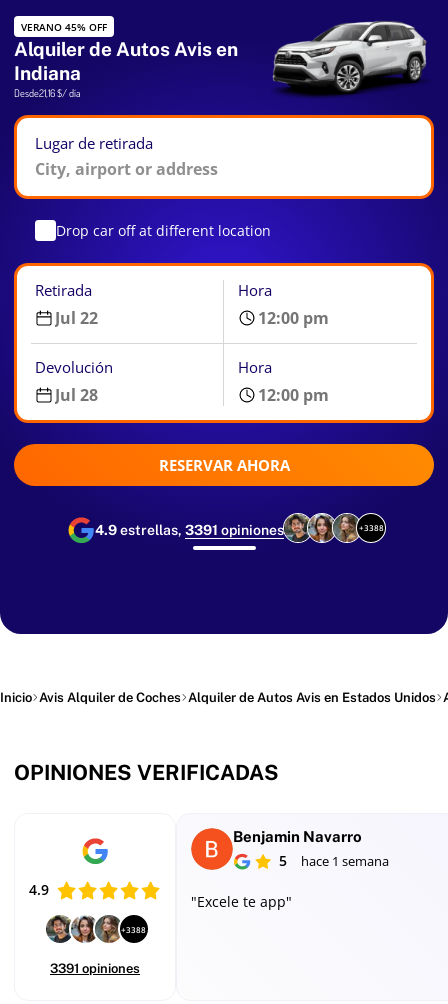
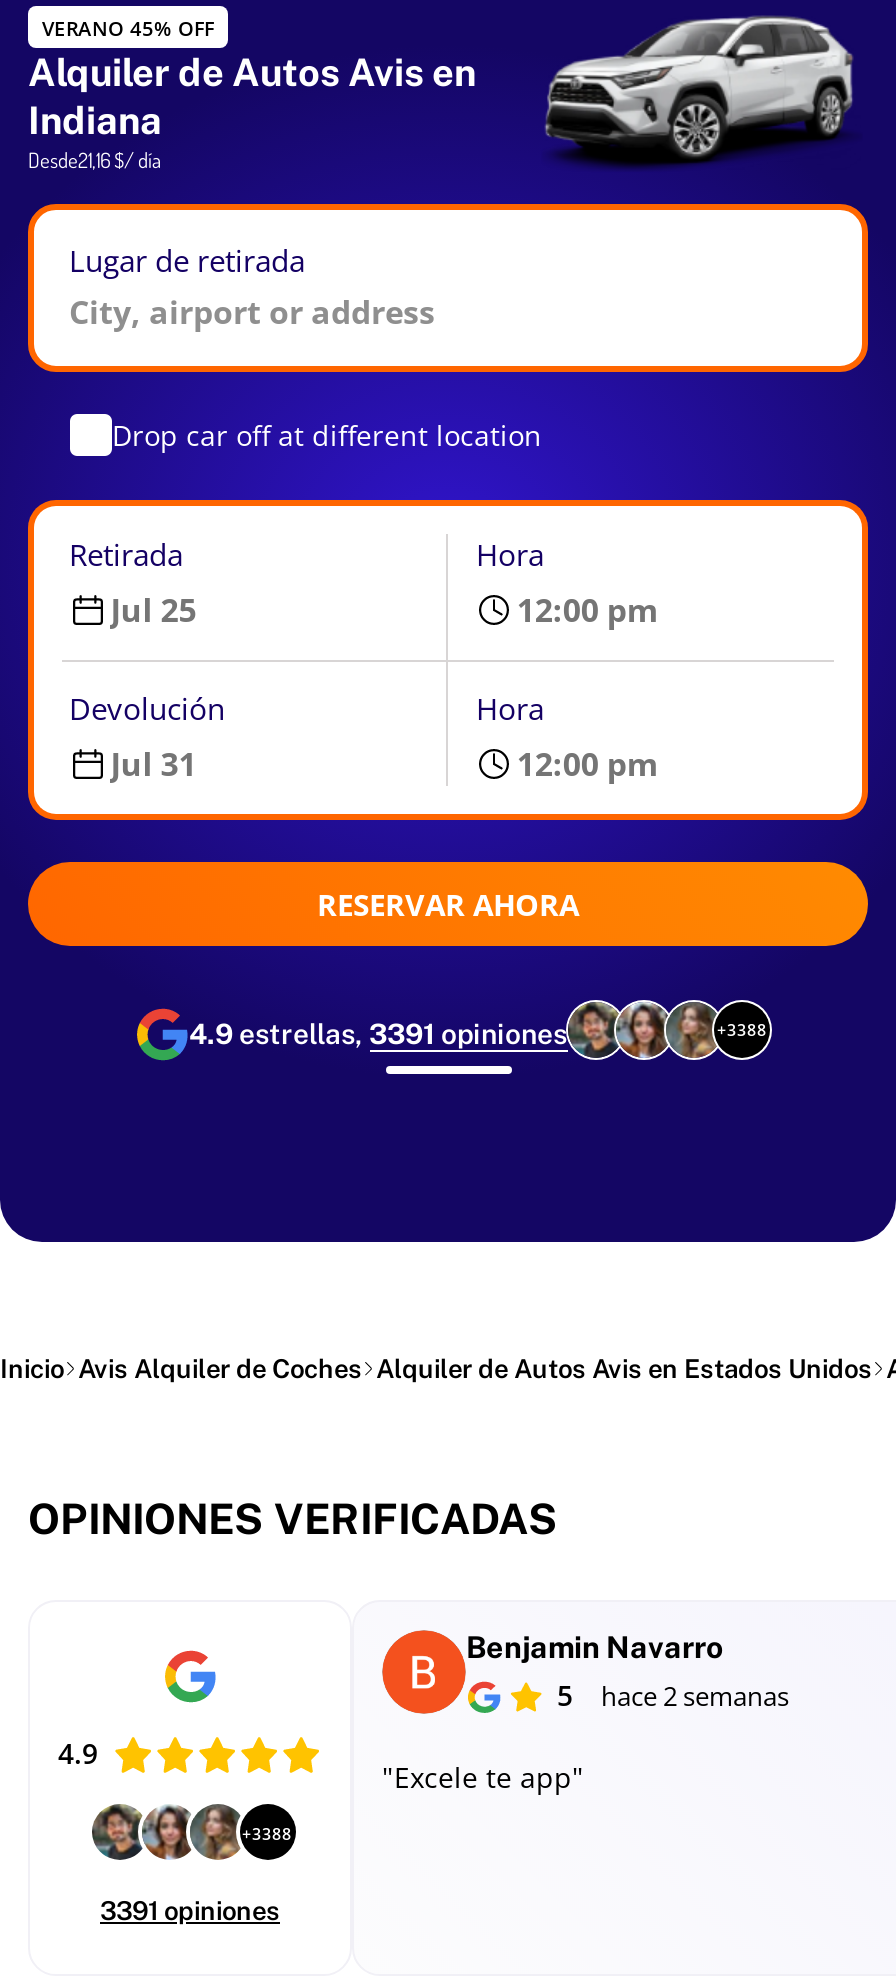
- 5 hace 1 semana
+ 5 hace 2 semanas
